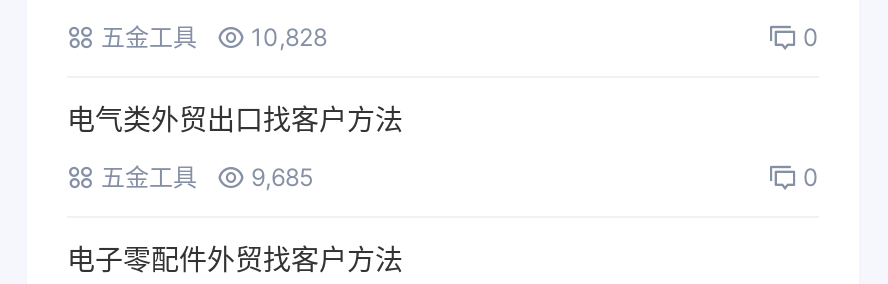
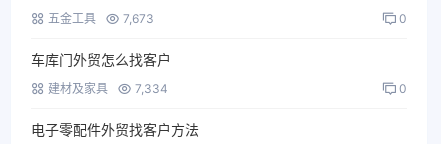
- 五金工具 10,828
+ 五金工具 7,673

- 电气类外贸出口找客户方法
+ 车库门外贸怎么找客户

- 五金工具
- 9,685
+ 建材及家具
+ 7,334
